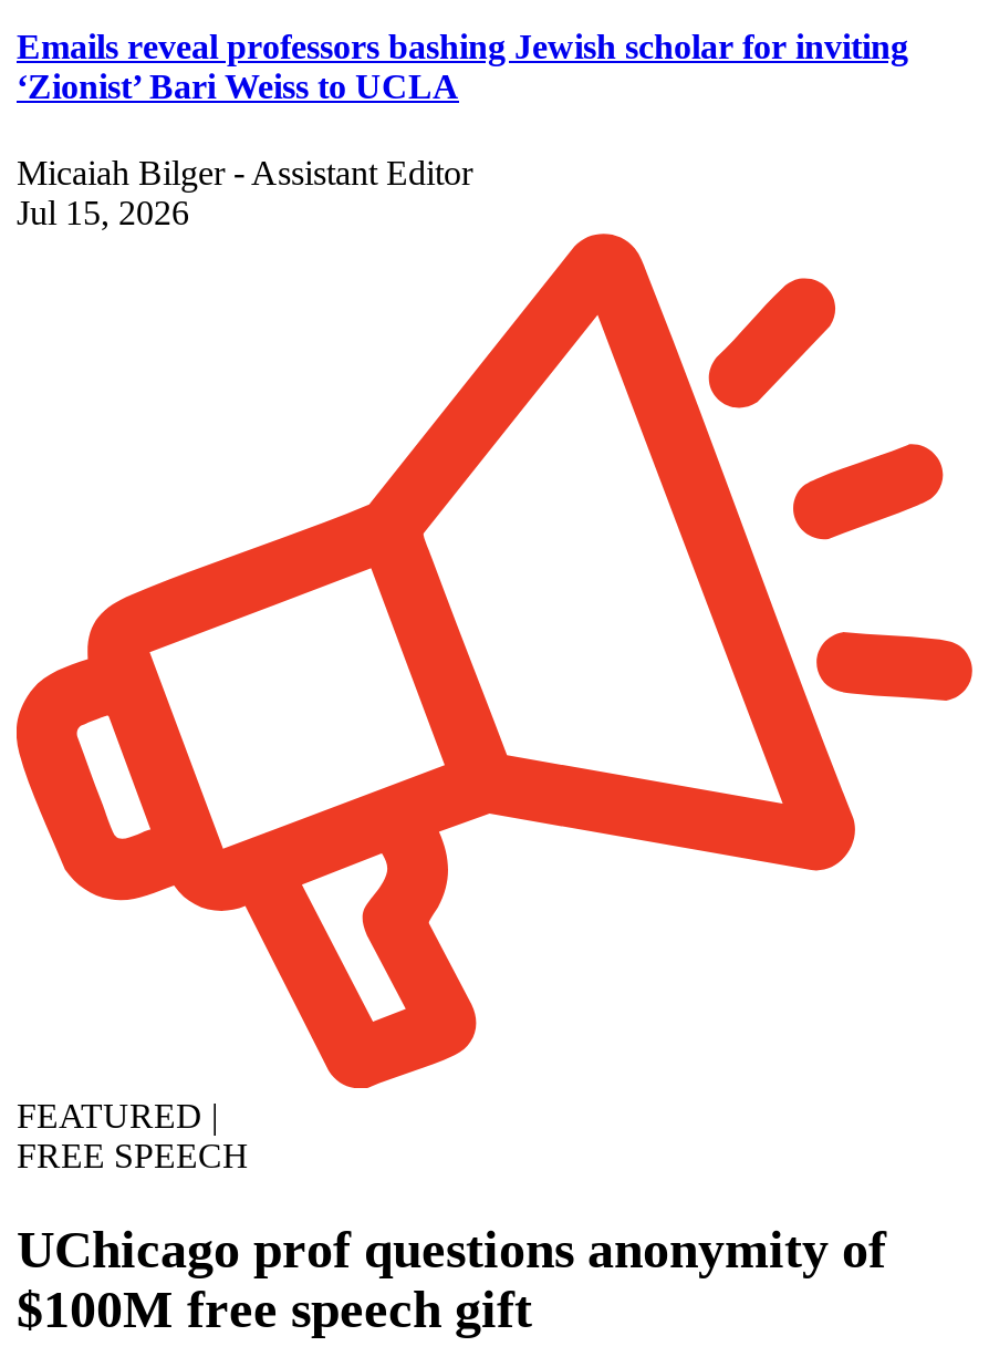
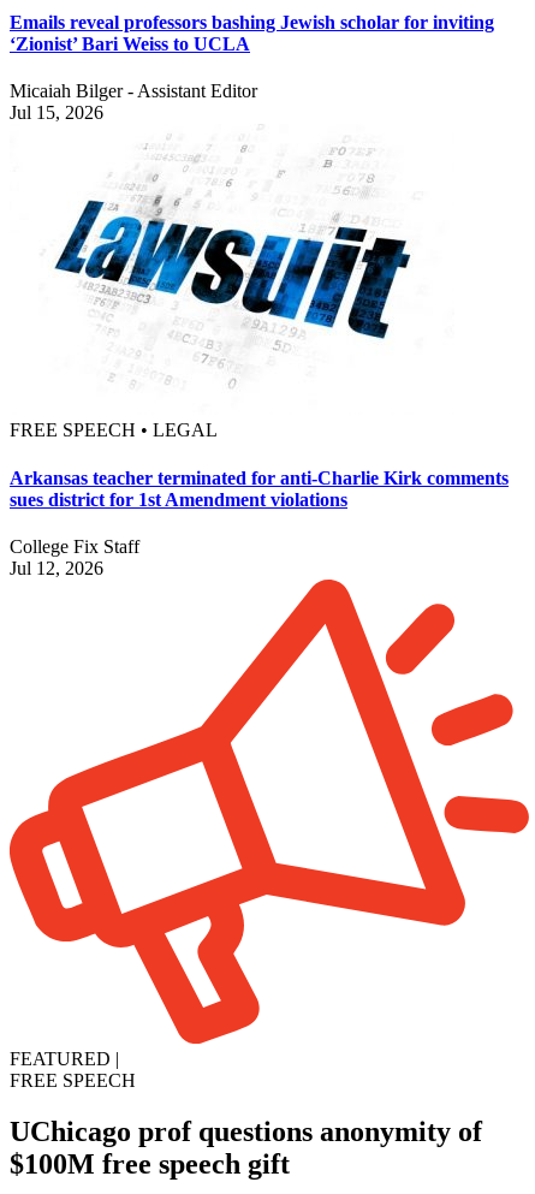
+ FREE SPEECH • LEGAL
+ Arkansas teacher terminated for anti-Charlie Kirk comments
+ sues district for 1st Amendment violations
+ College Fix Staff
+ Jul 12, 2026

+ [image]
